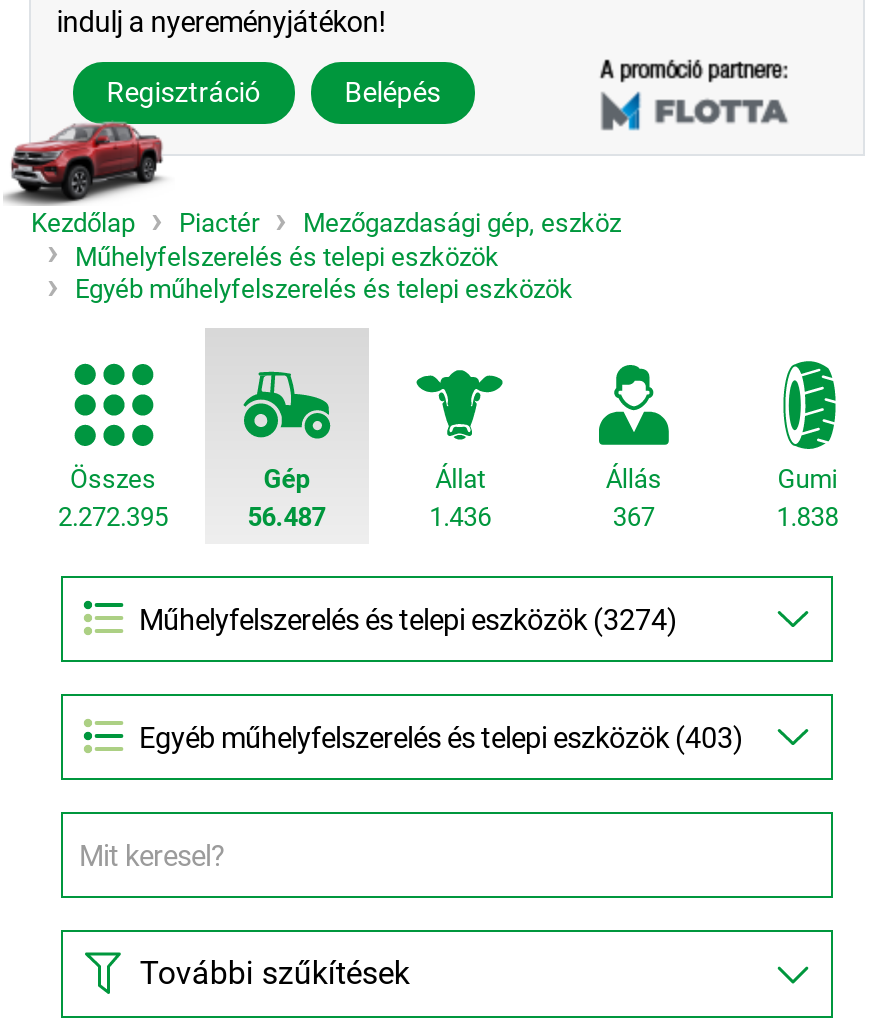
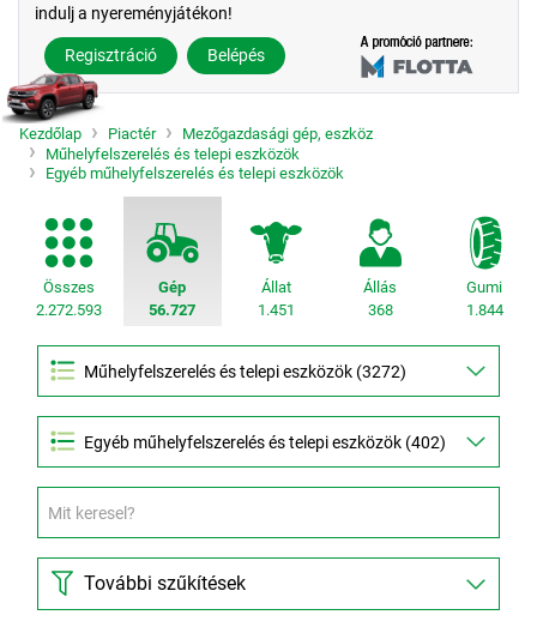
- 2.272.395
+ 2.272.593

- 56.487
+ 56.727

- 1.436
+ 1.451

- 367
+ 368

- 1.838
+ 1.844

- Egyéb műhelyfelszerelés és telepi eszközök (403)
+ Egyéb műhelyfelszerelés és telepi eszközök (402)
